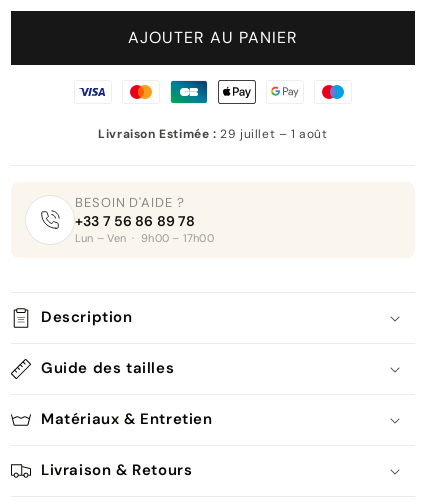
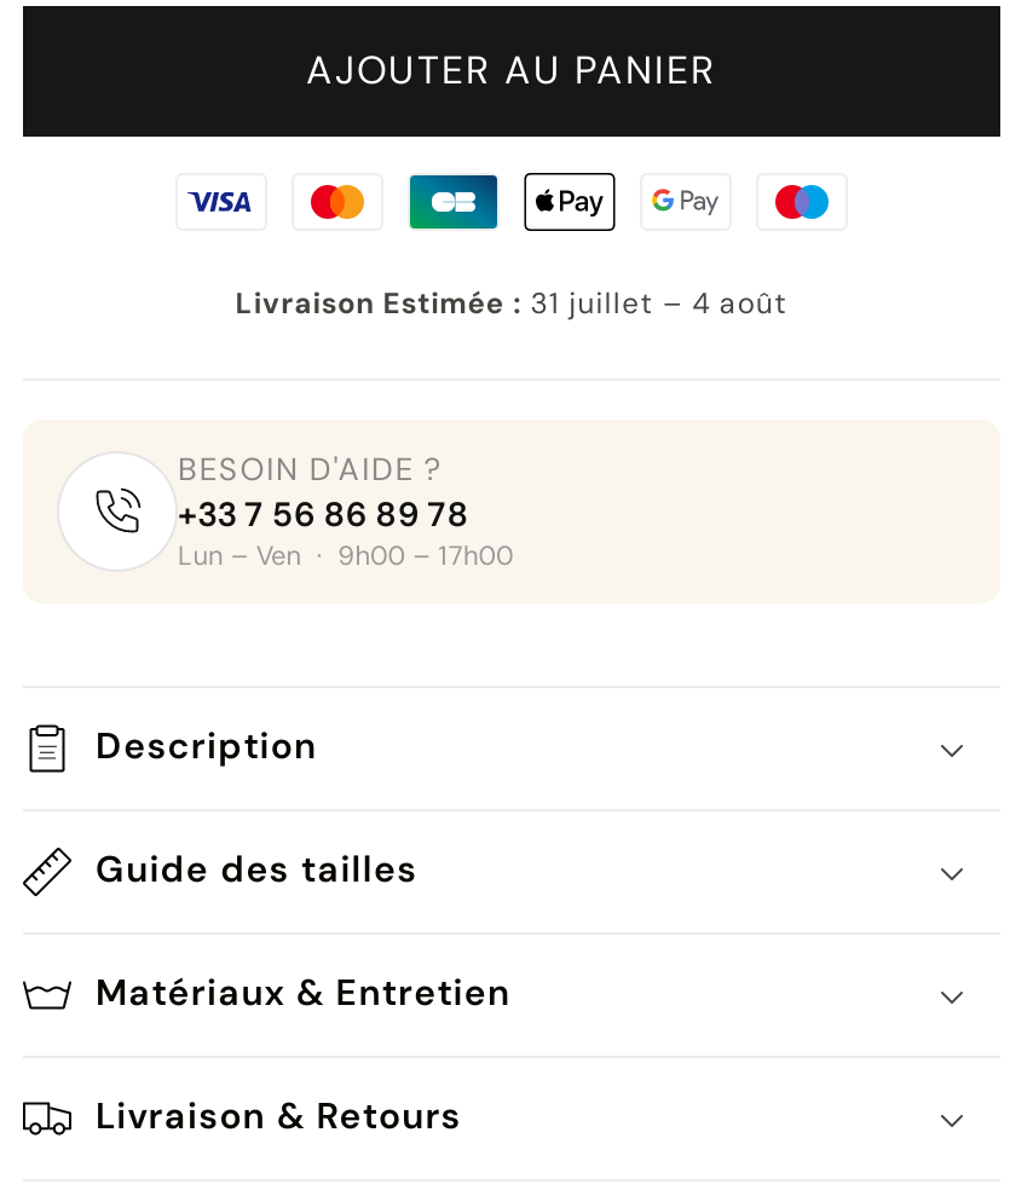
- Livraison Estimée : 29 juillet – 1 août
+ Livraison Estimée : 31 juillet – 4 août
